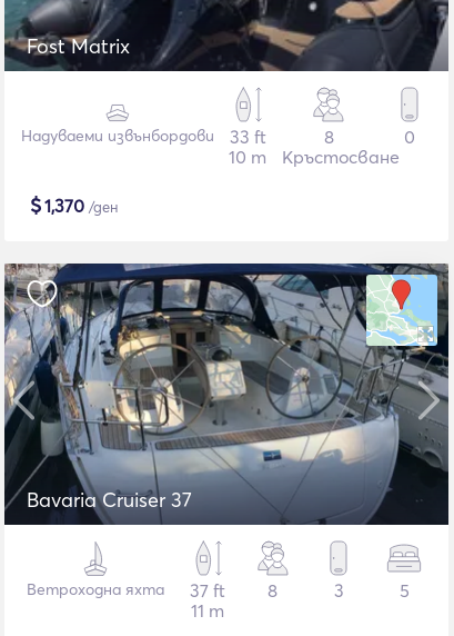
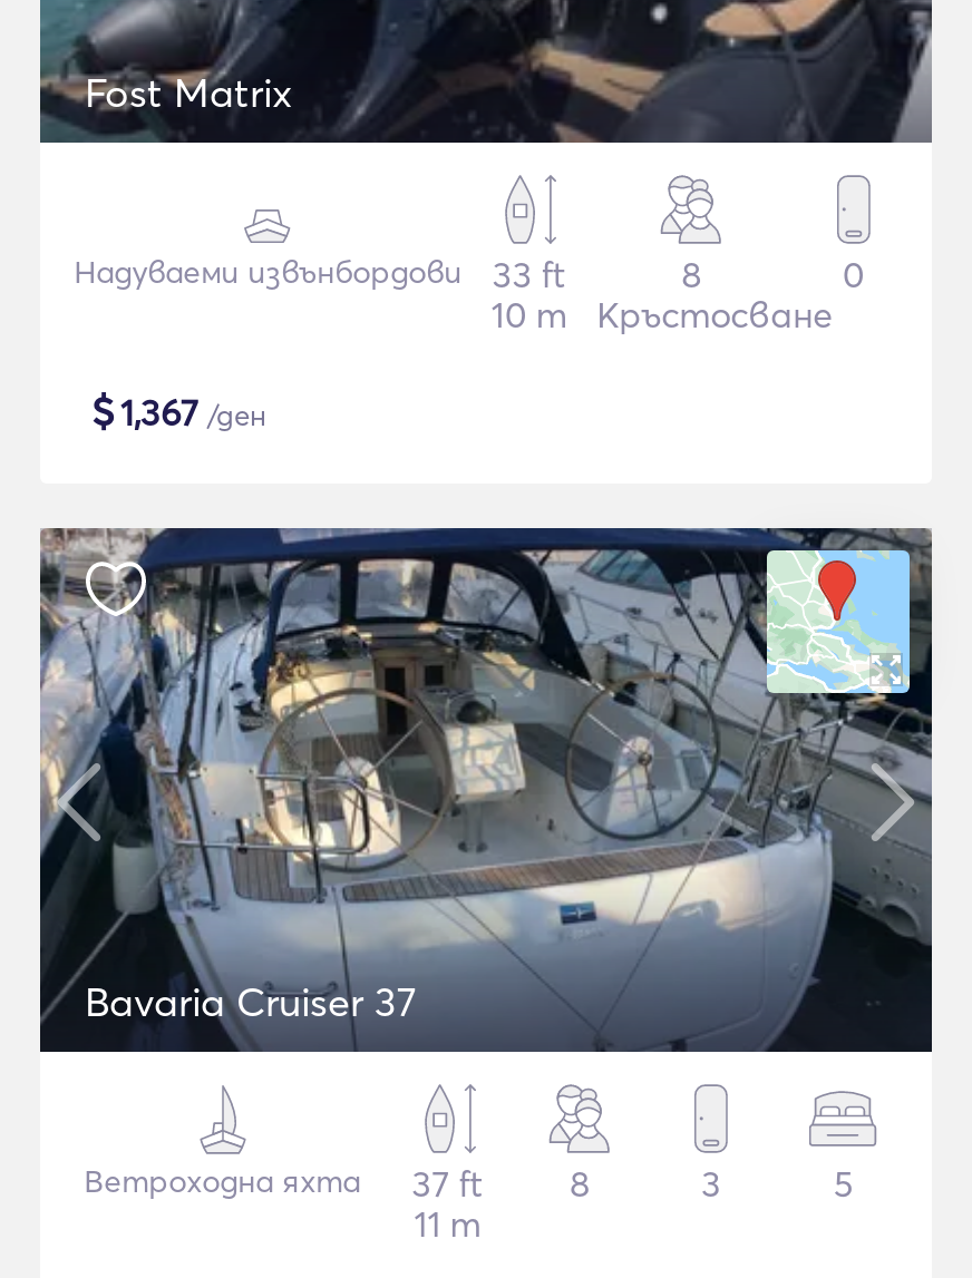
- $1,370 /ден
+ $1,367 /ден
